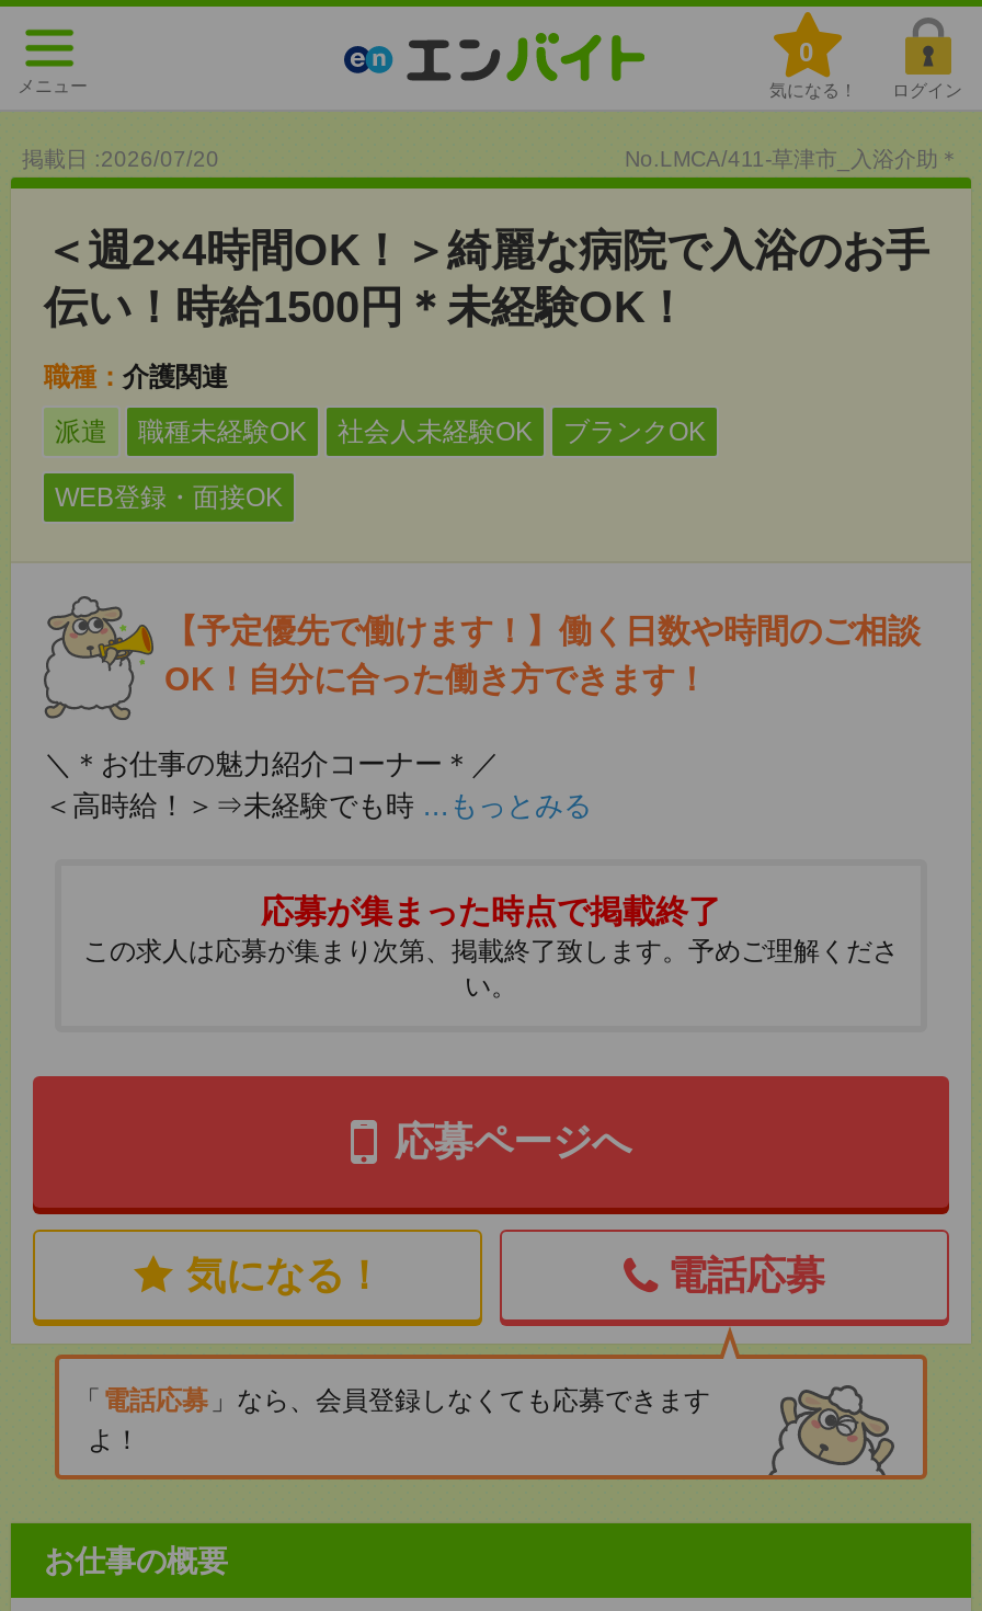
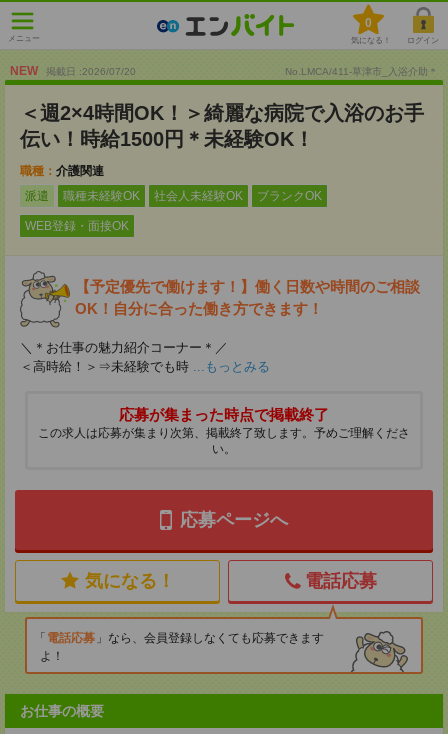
+ NEW
